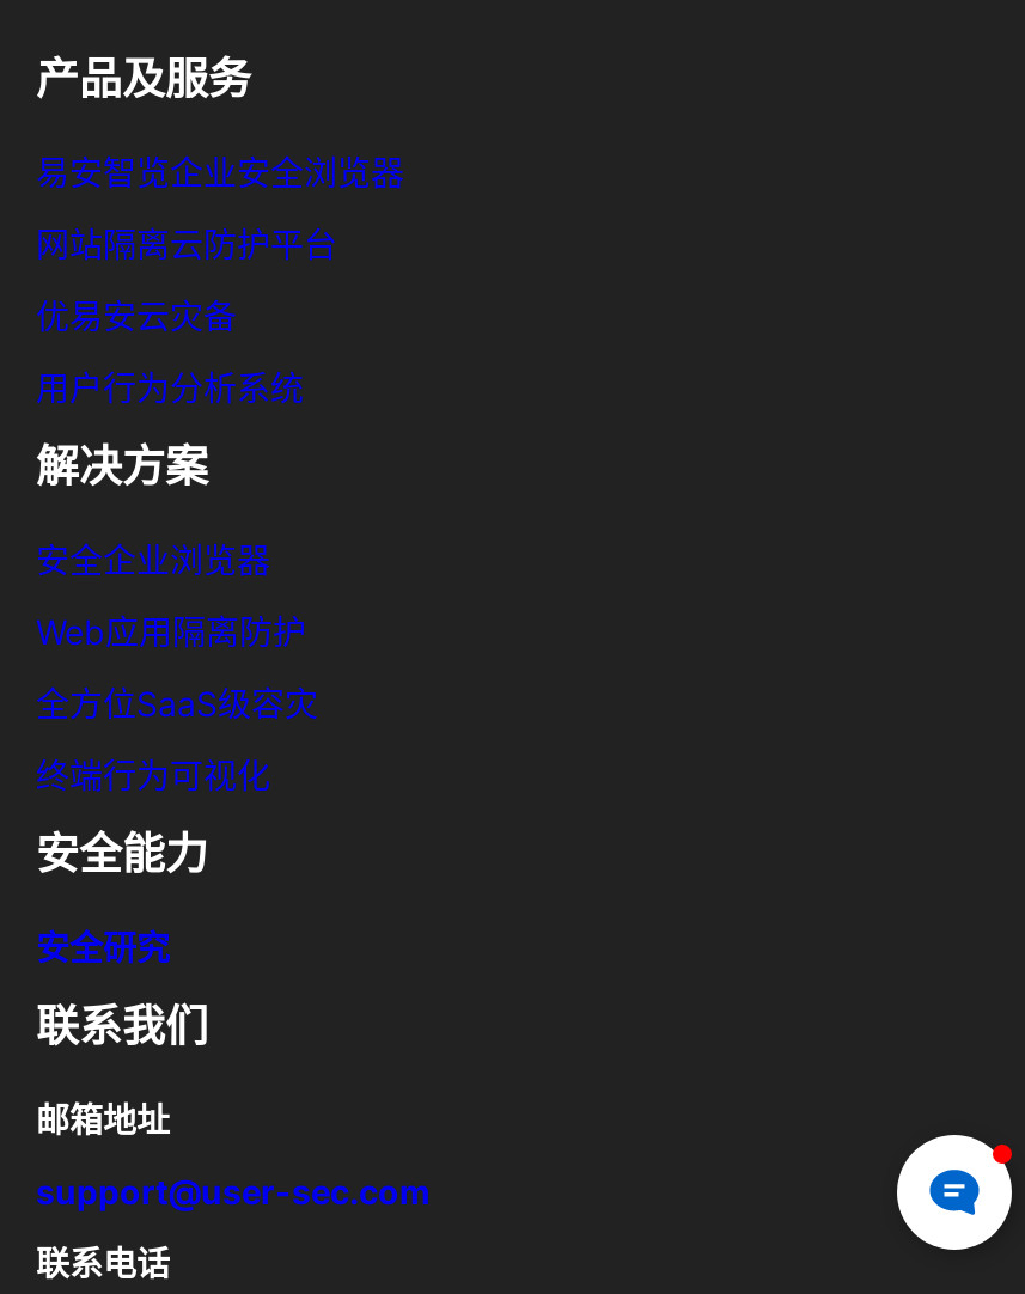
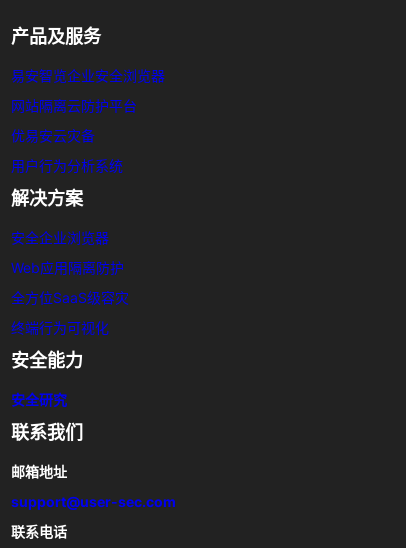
- [image]
